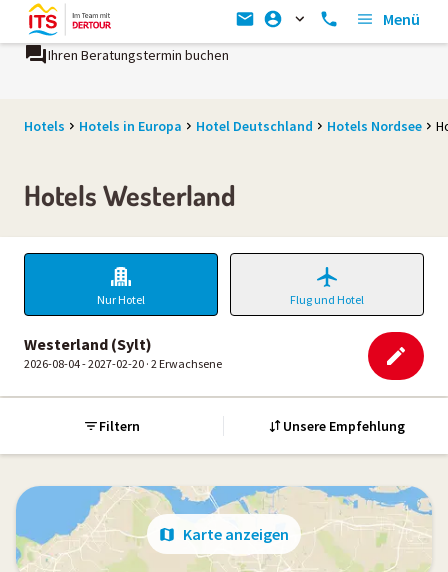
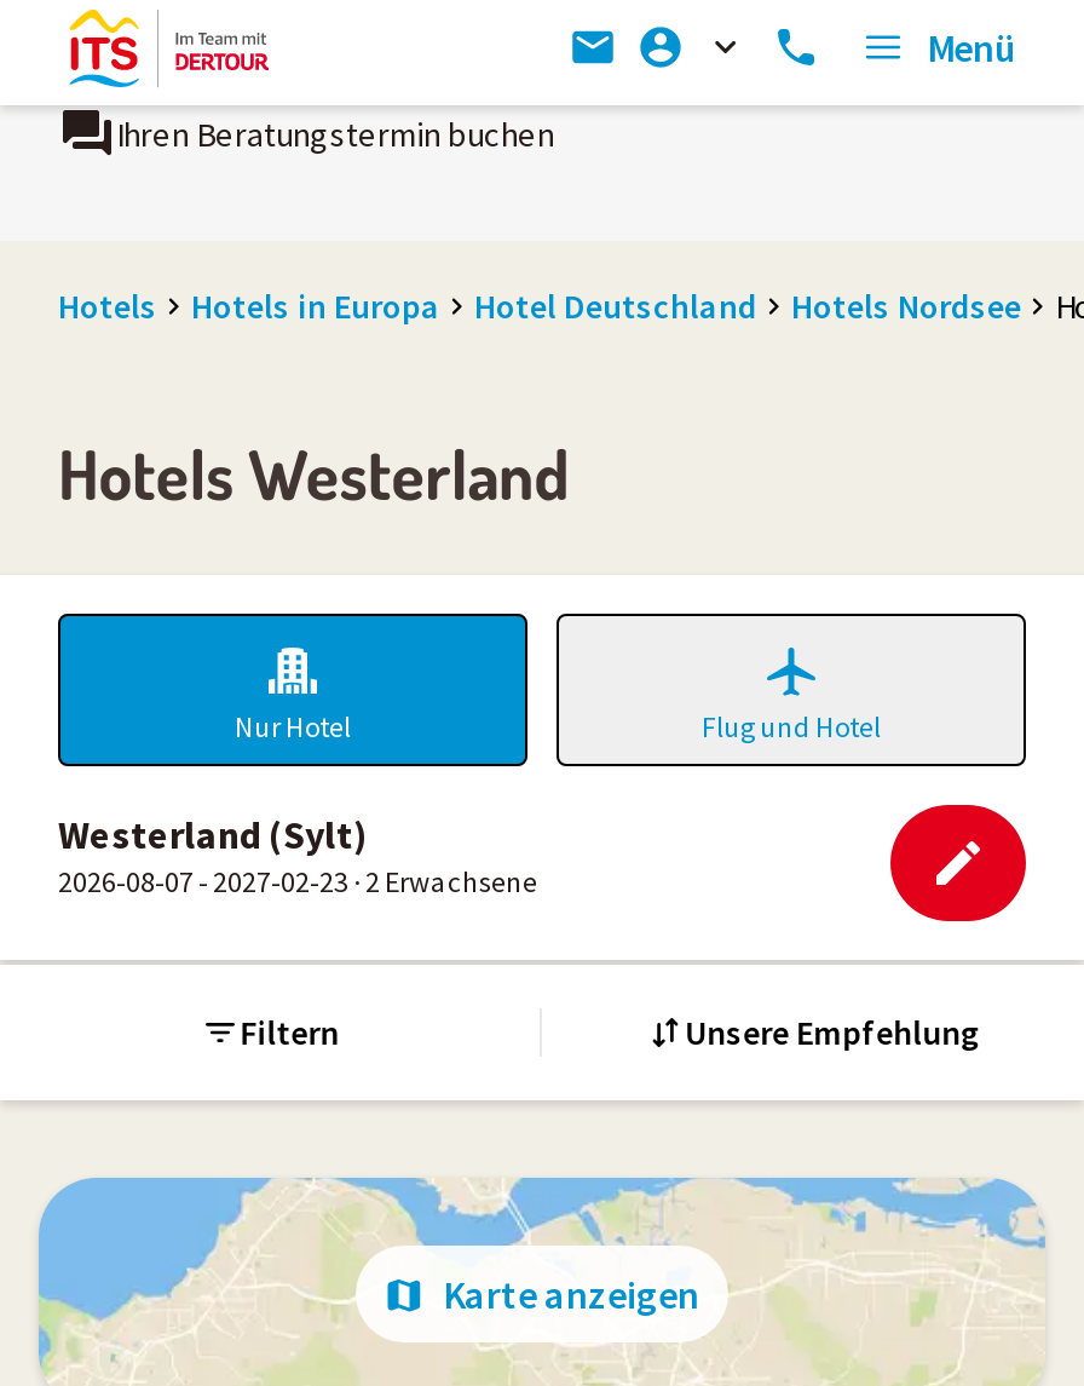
- 2026-08-04 - 2027-02-20 · 2 Erwachsene
+ 2026-08-07 - 2027-02-23 · 2 Erwachsene
